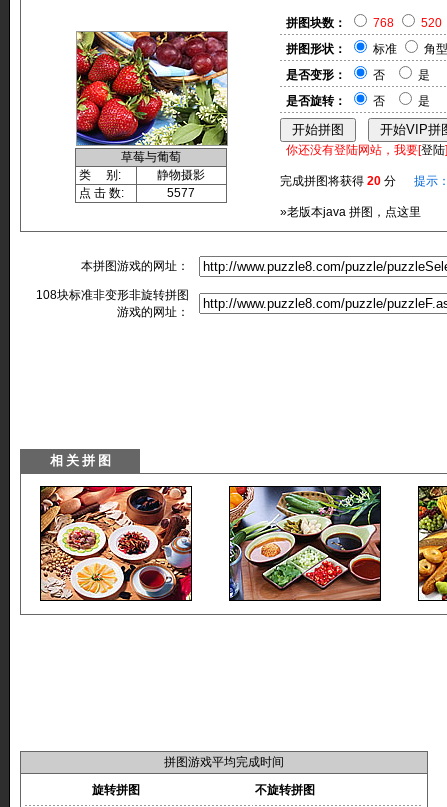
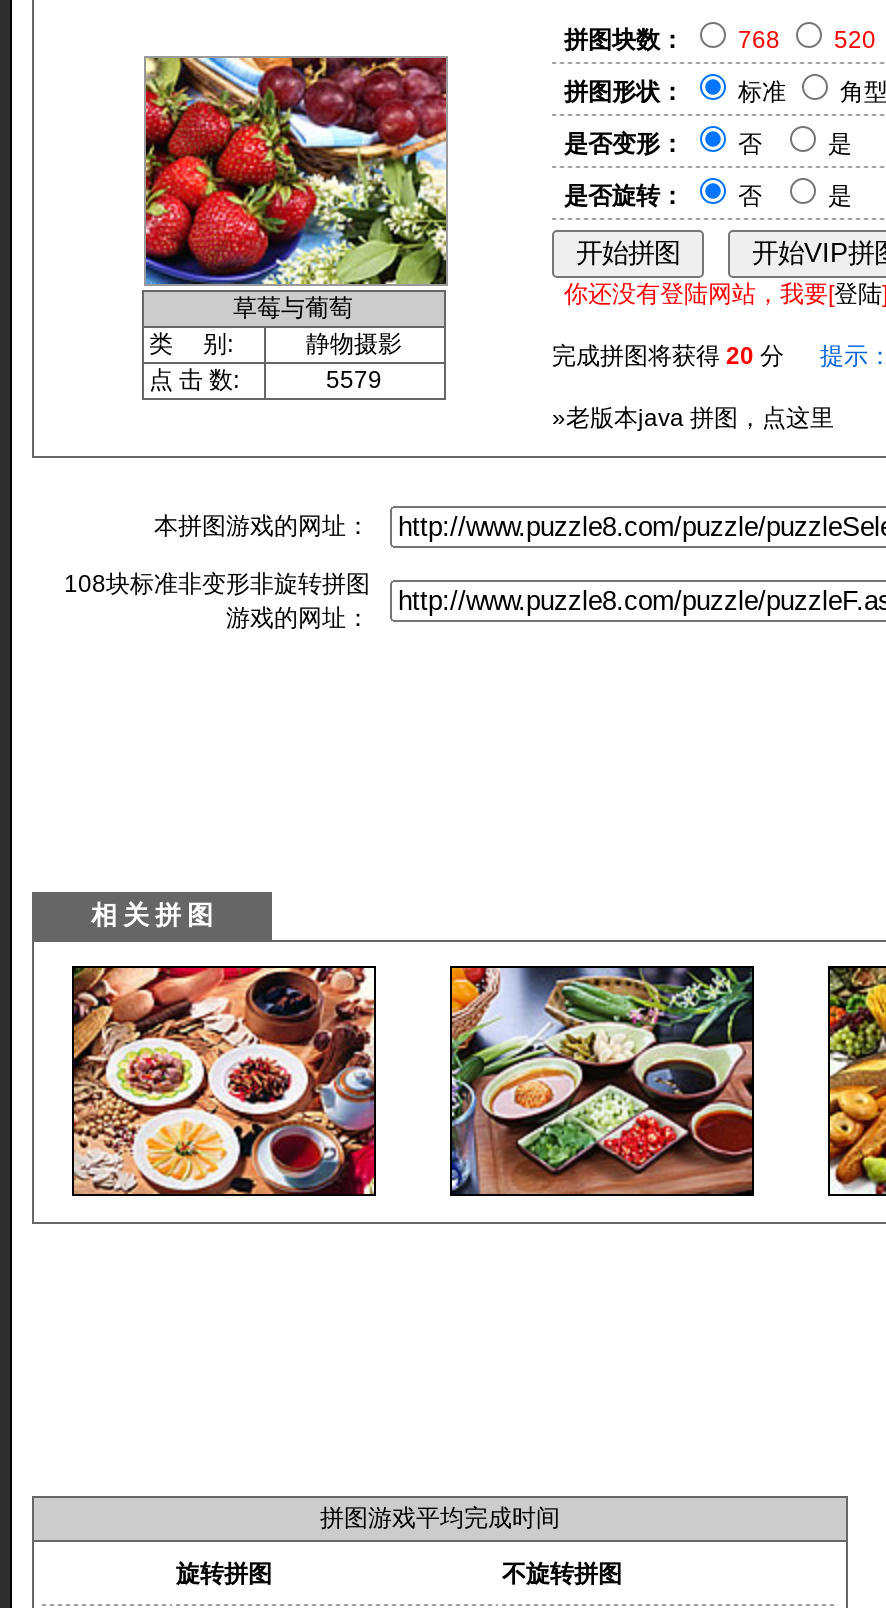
- 5577
+ 5579
